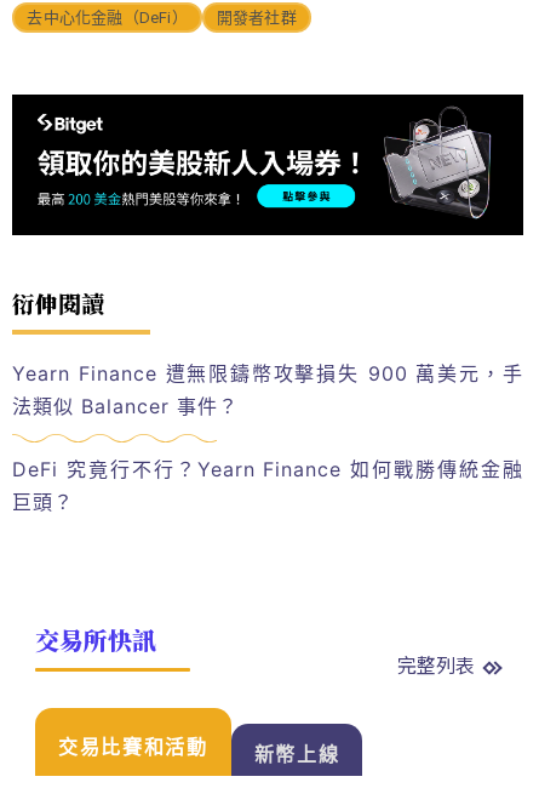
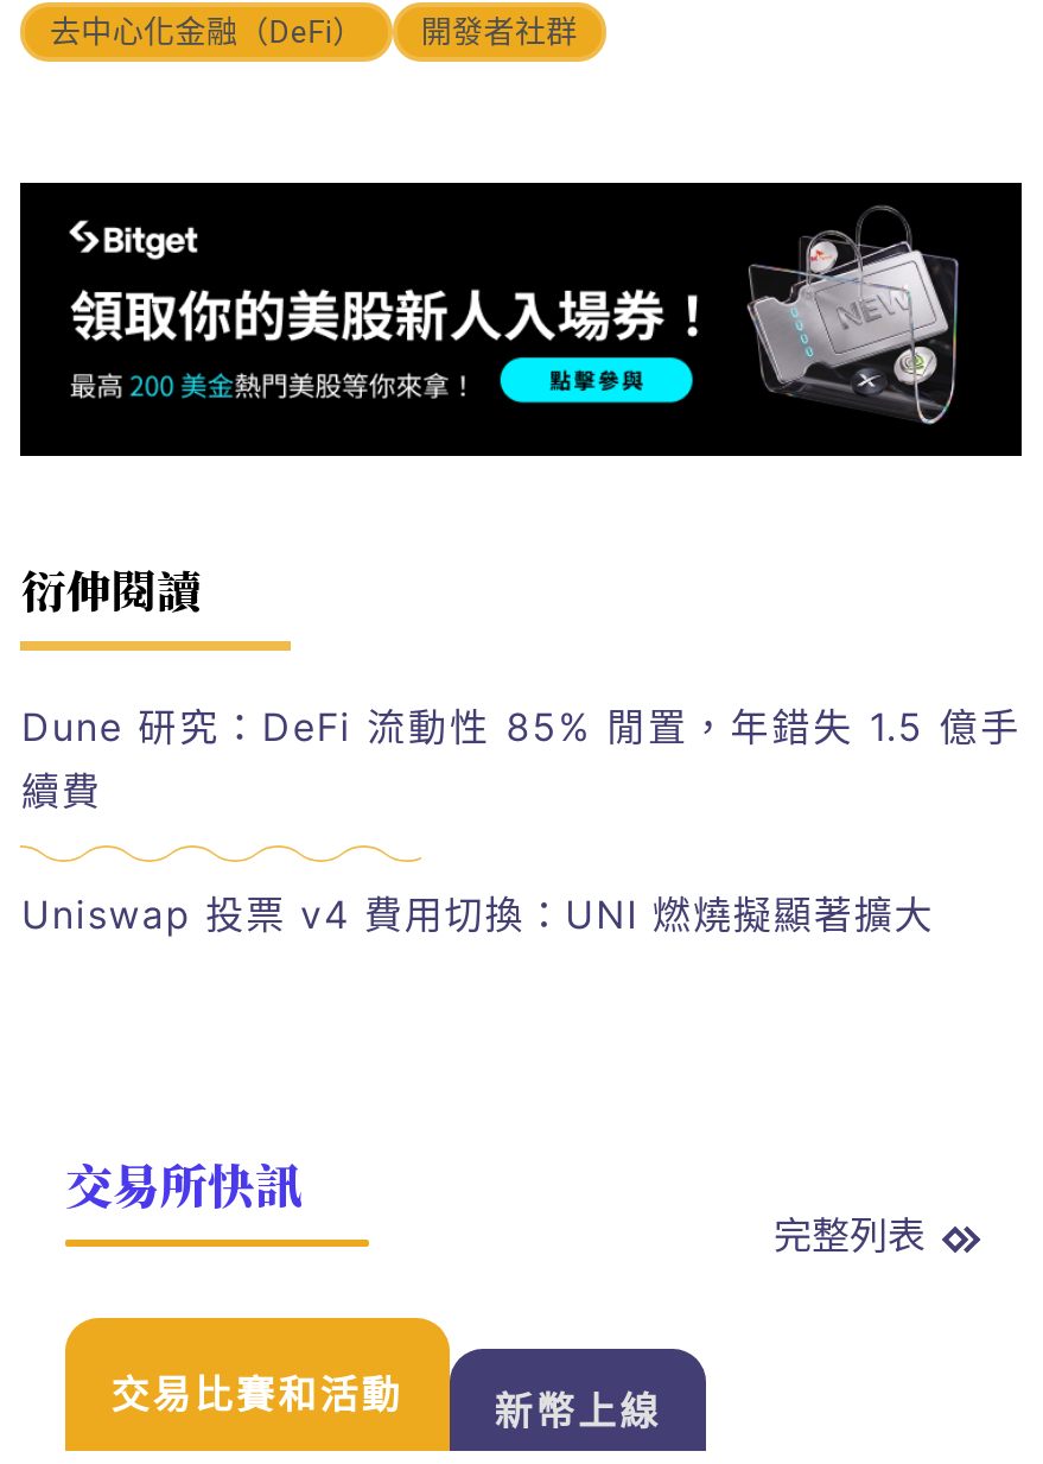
- Yearn Finance 遭無限鑄幣攻擊損失 900 萬美元，手
- 法類似 Balancer 事件？
+ Dune 研究：DeFi 流動性 85% 閒置，年錯失 1.5 億手
+ 續費

- DeFi 究竟行不行？Yearn Finance 如何戰勝傳統金融
- 巨頭？
+ Uniswap 投票 v4 費用切換：UNI 燃燒擬顯著擴大
